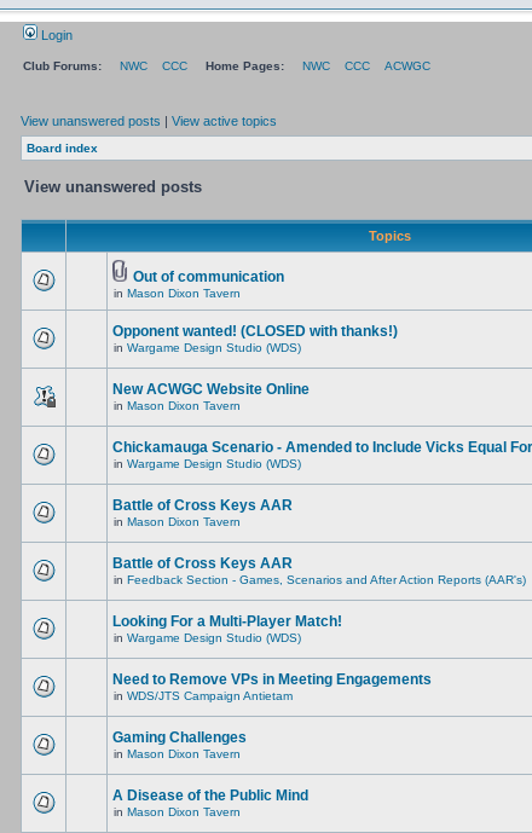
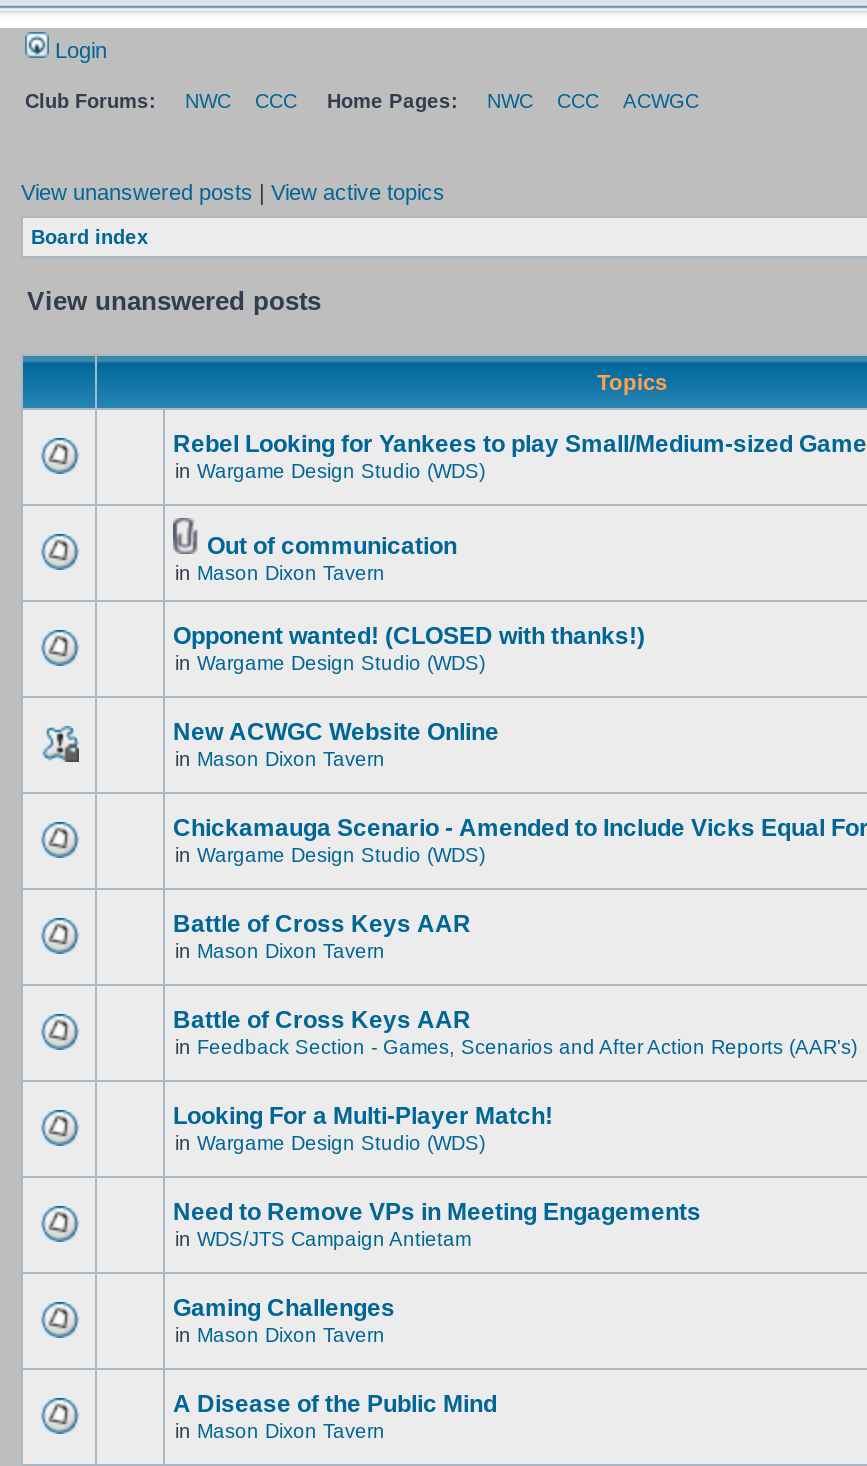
+ Rebel Looking for Yankees to play Small/Medium-sized Game
+ in Wargame Design Studio (WDS)
